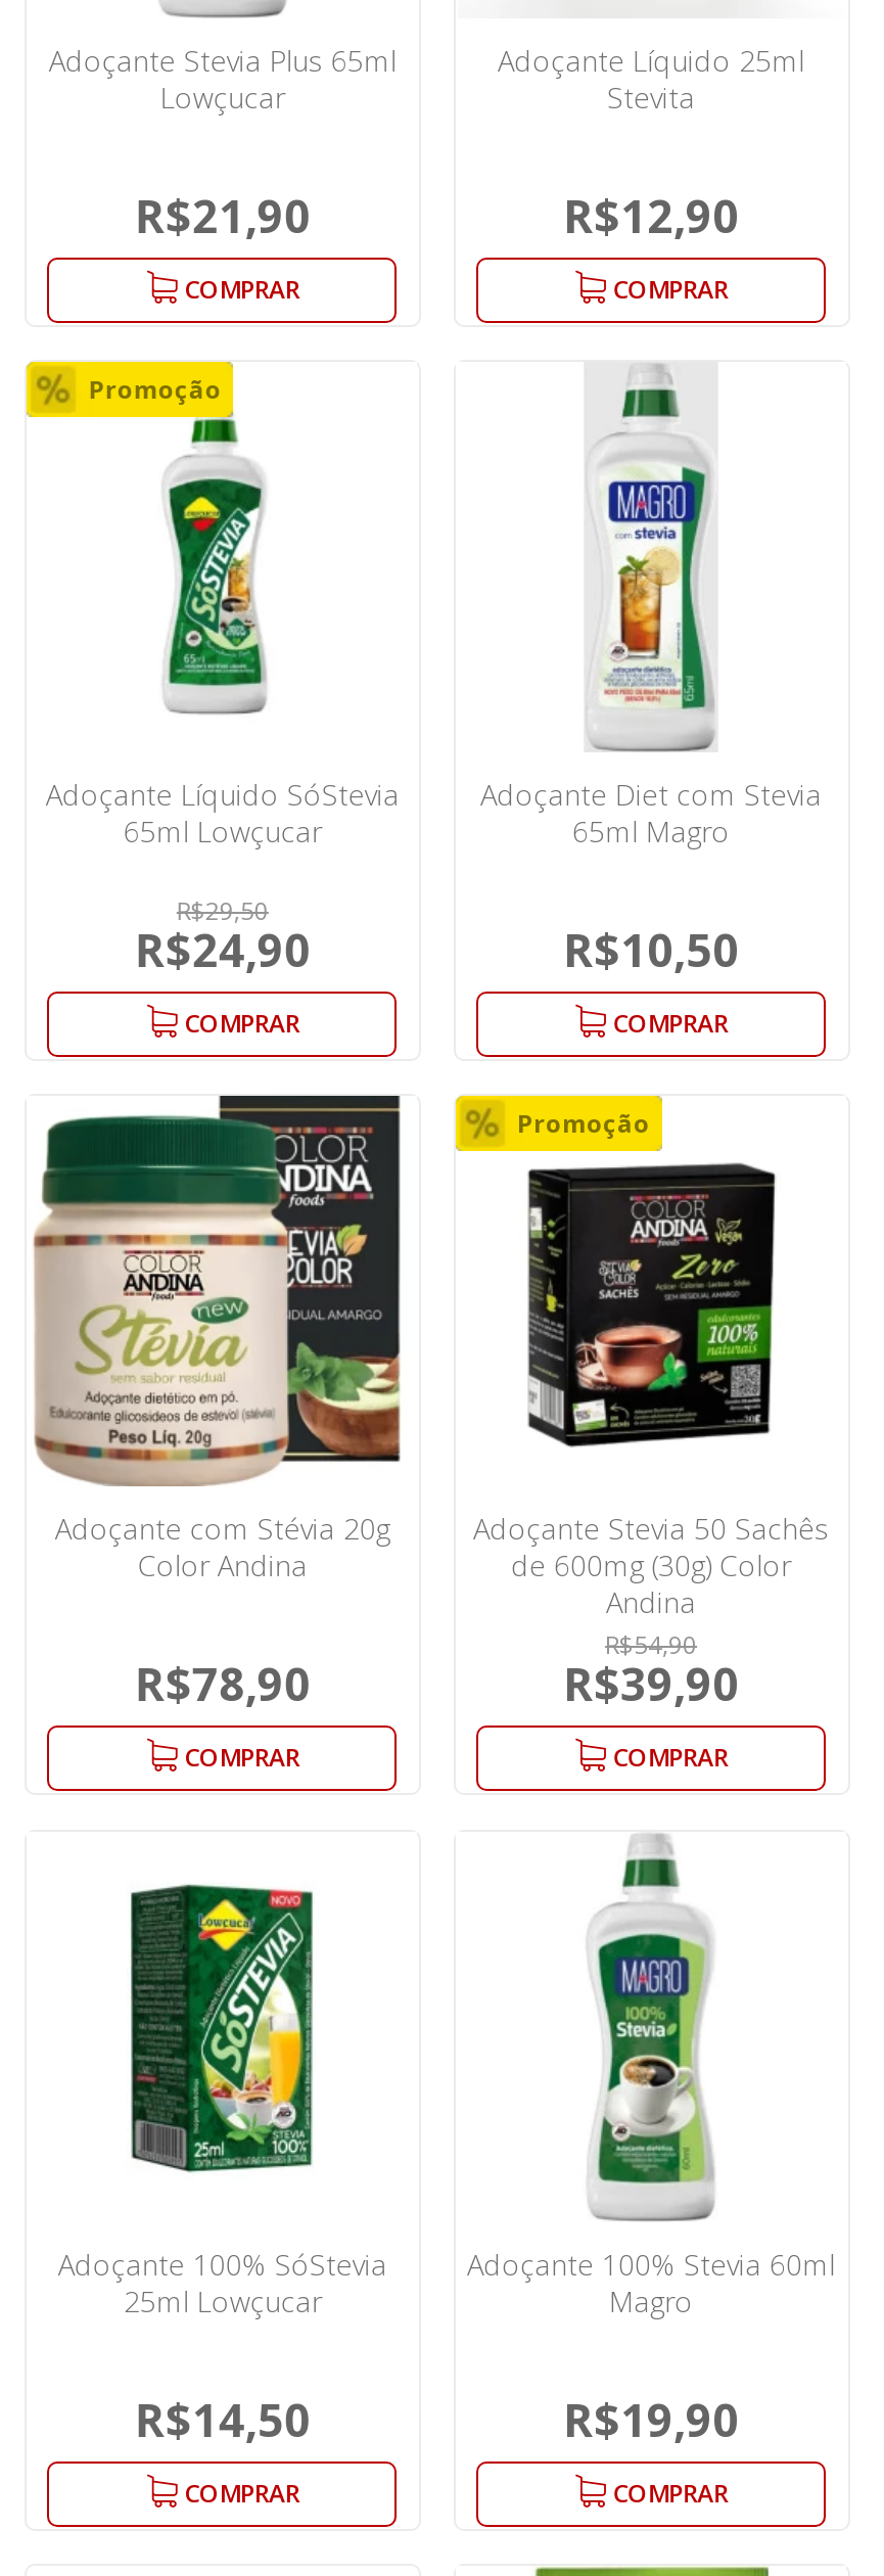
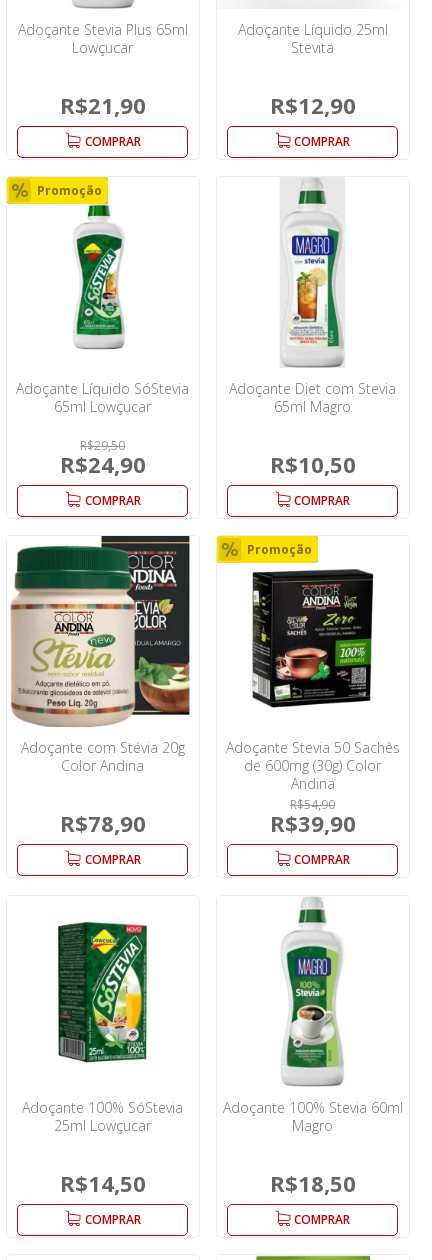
- R$19,90
+ R$18,50
